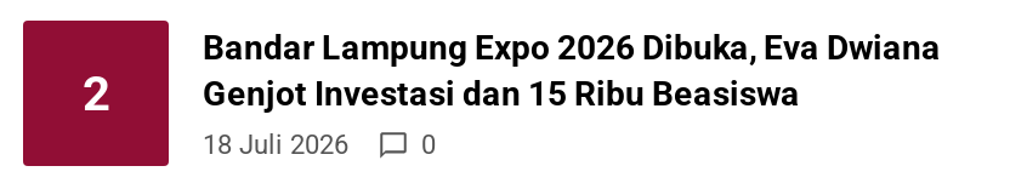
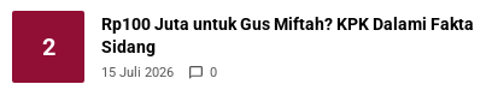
- Bandar Lampung Expo 2026 Dibuka, Eva Dwiana
- Genjot Investasi dan 15 Ribu Beasiswa
- 18 Juli 2026
+ Rp100 Juta untuk Gus Miftah? KPK Dalami Fakta
+ Sidang
+ 15 Juli 2026
